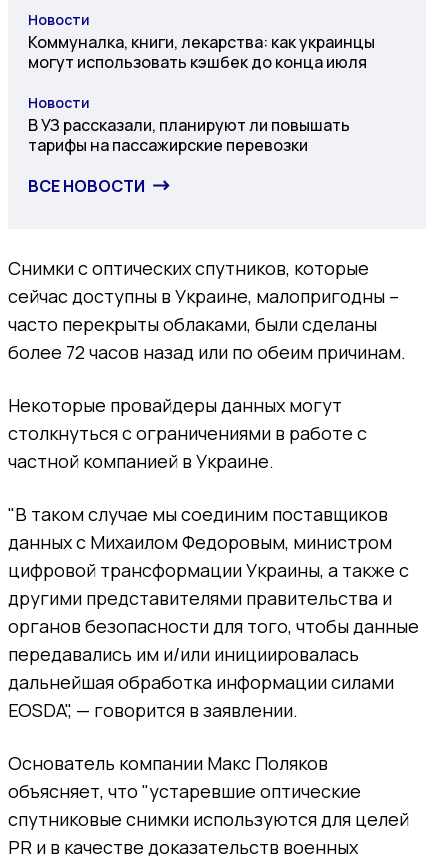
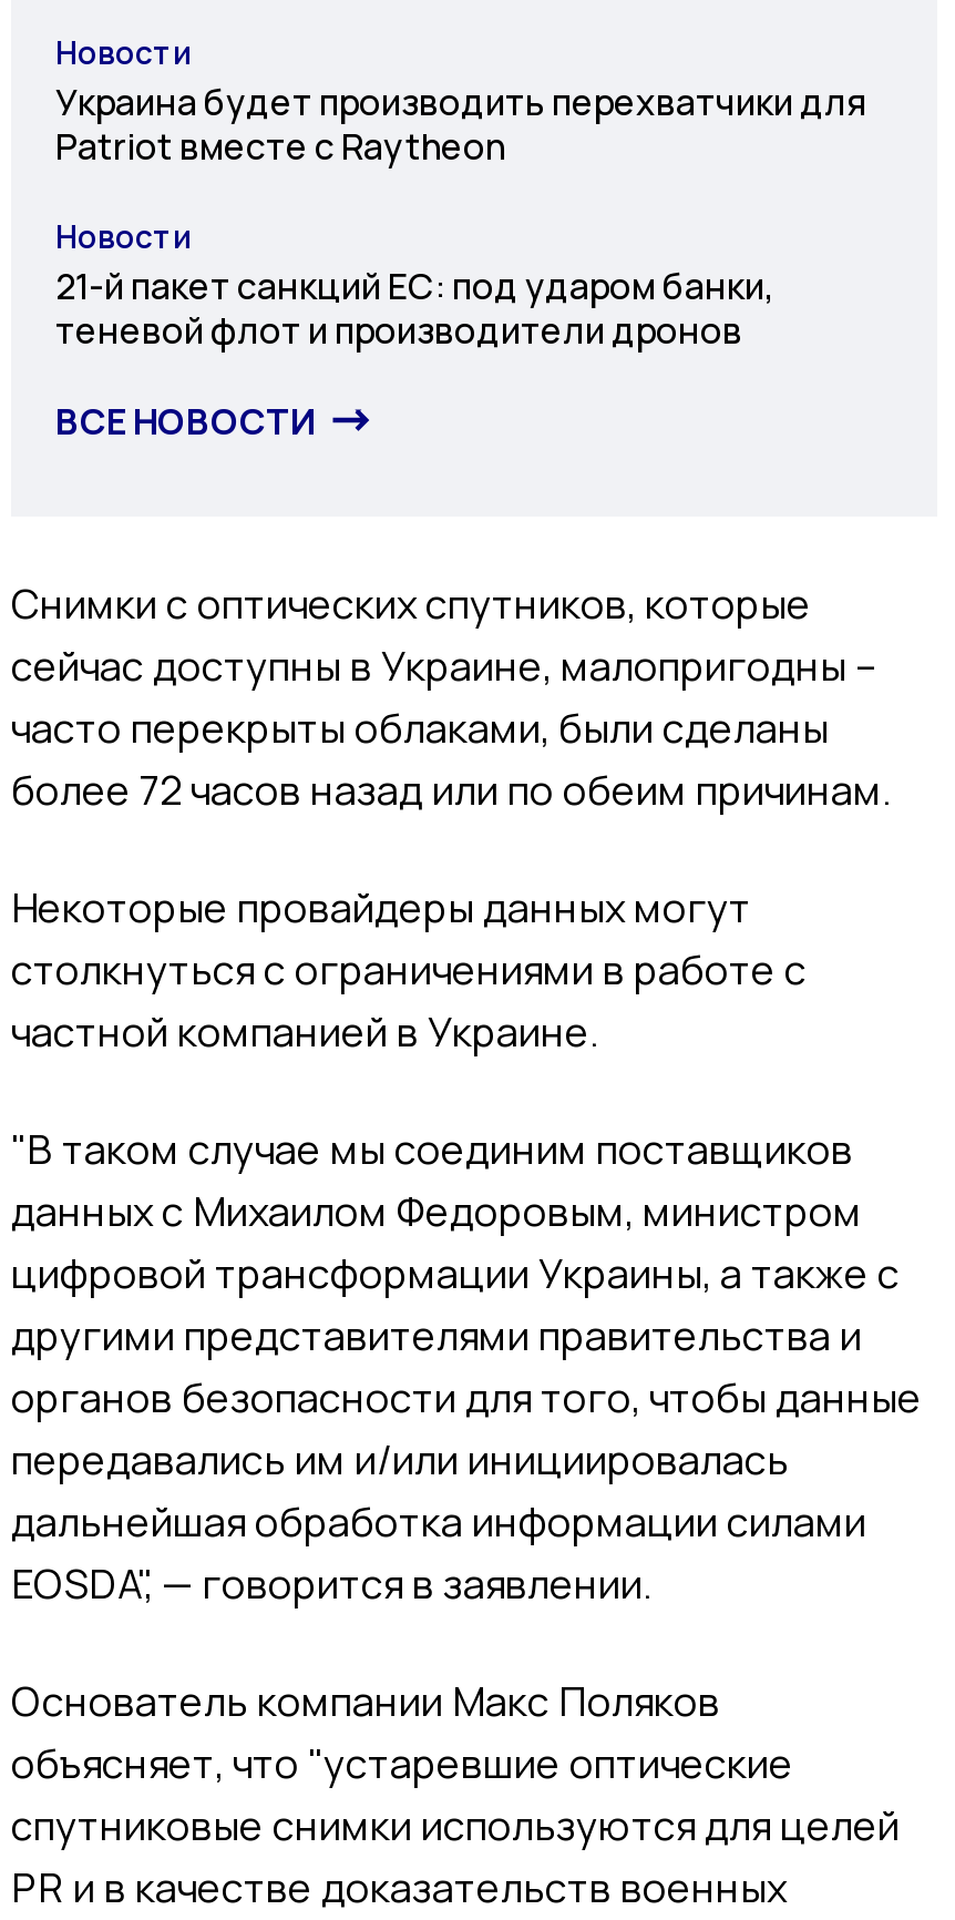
- Коммуналка, книги, лекарства: как украинцы
- могут использовать кэшбек до конца июля
+ Украина будет производить перехватчики для
+ Patriot вместе с Raytheon

- В УЗ рассказали, планируют ли повышать
- тарифы на пассажирские перевозки
+ 21-й пакет санкций ЕС: под ударом банки,
+ теневой флот и производители дронов
